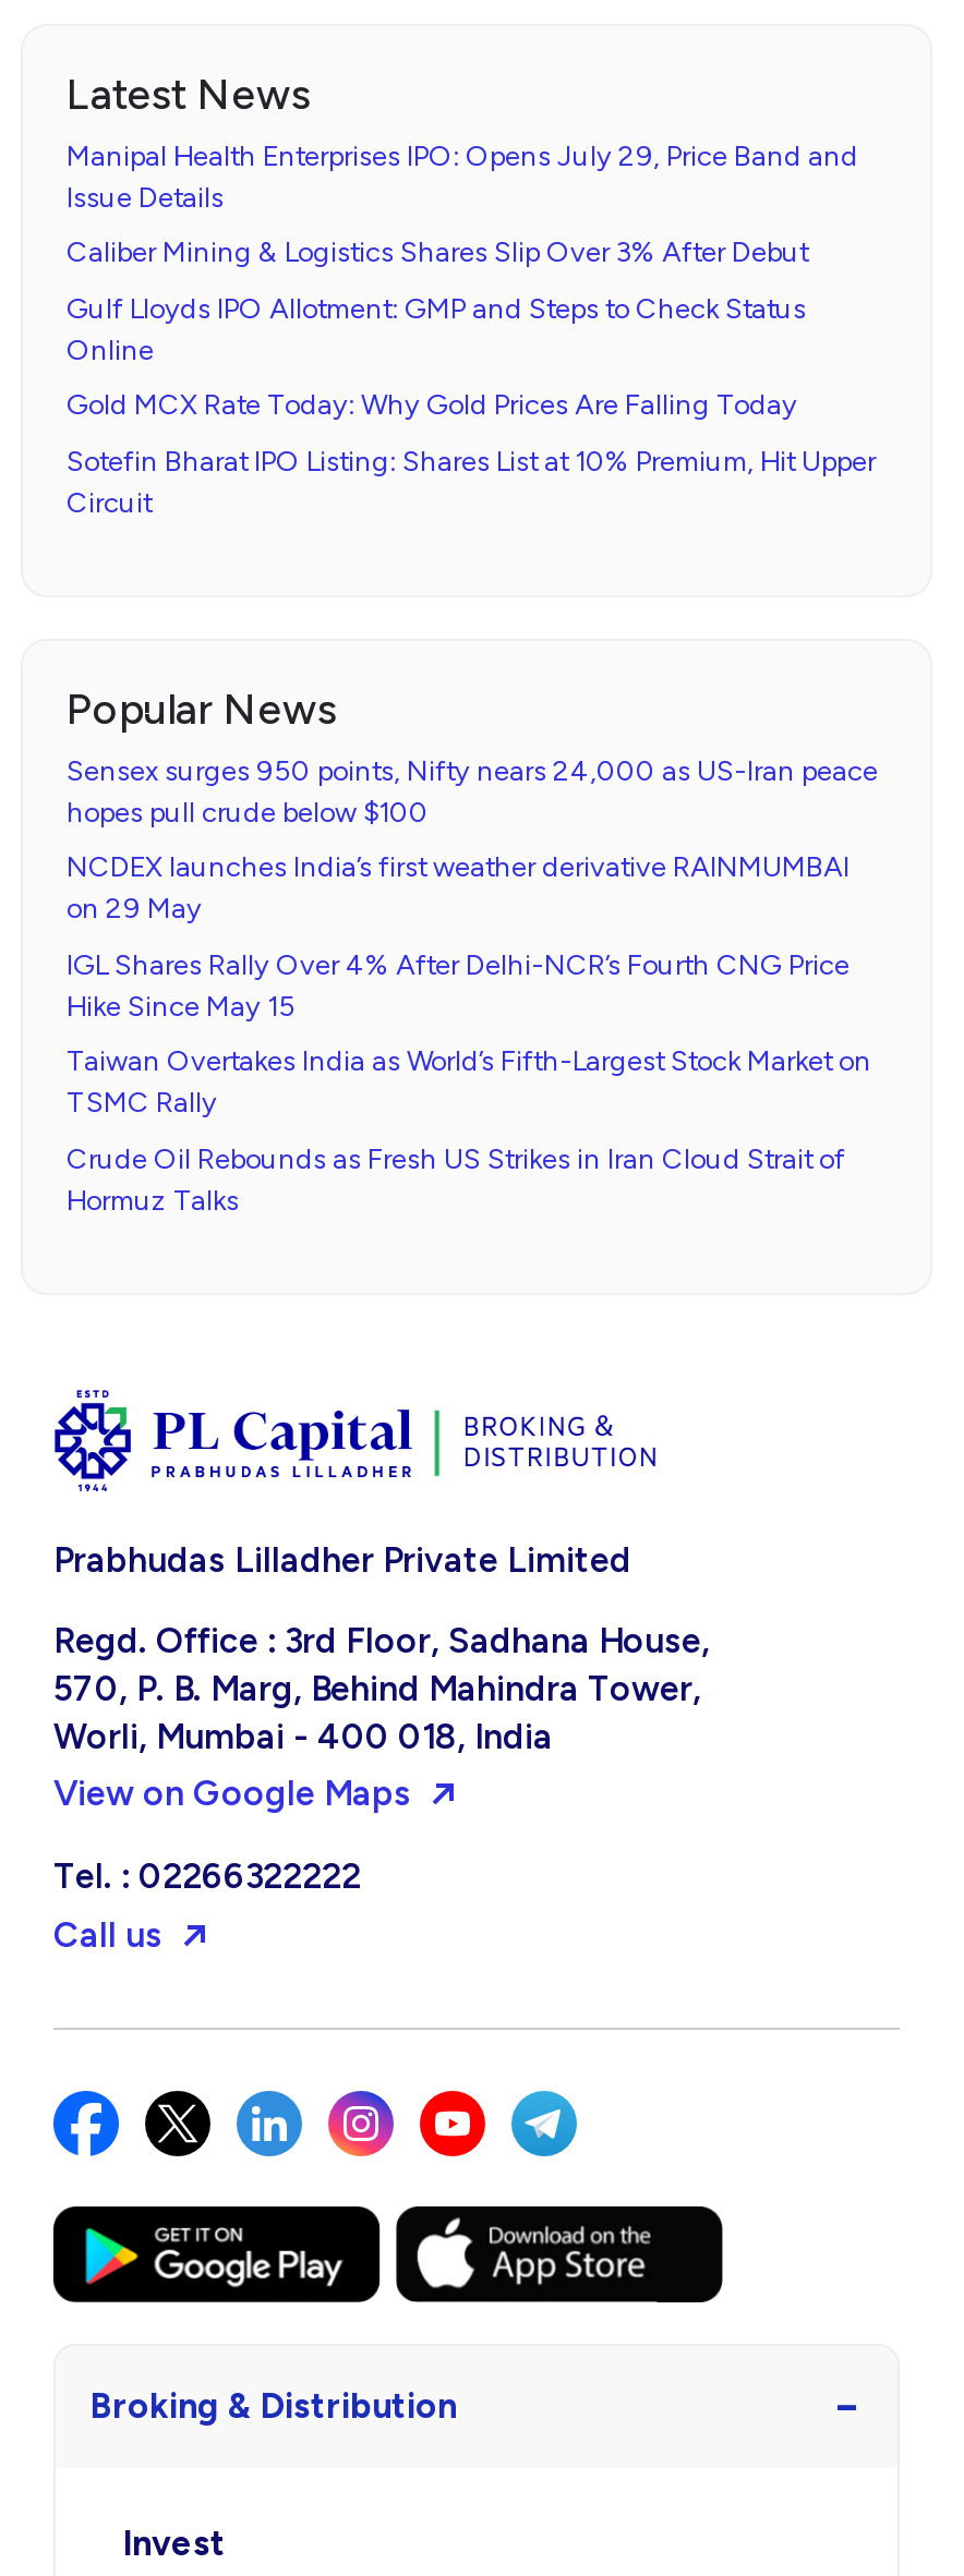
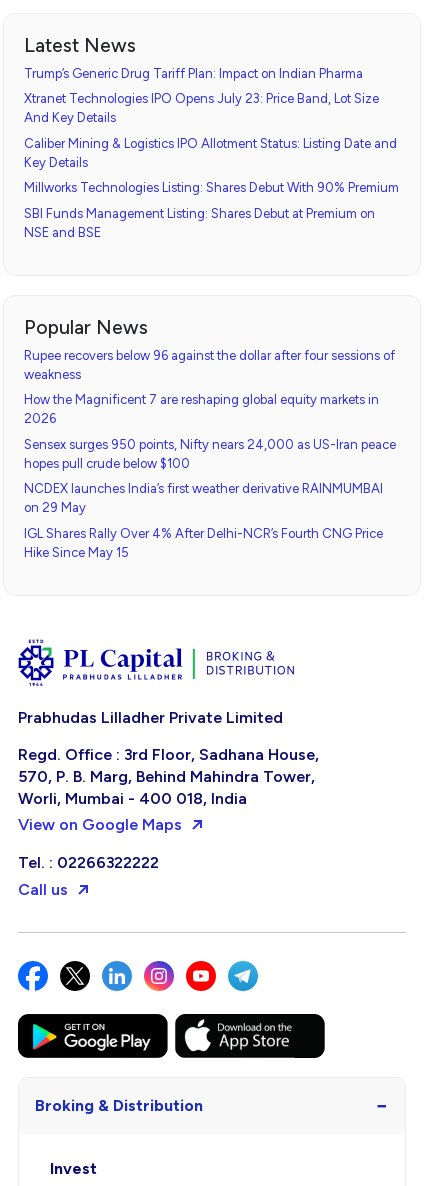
- Manipal Health Enterprises IPO: Opens July 29, Price Band and
- Issue Details
+ Trump’s Generic Drug Tariff Plan: Impact on Indian Pharma

- Caliber Mining & Logistics Shares Slip Over 3% After Debut
+ Xtranet Technologies IPO Opens July 23: Price Band, Lot Size
+ And Key Details

- Gulf Lloyds IPO Allotment: GMP and Steps to Check Status
- Online
+ Caliber Mining & Logistics IPO Allotment Status: Listing Date and
+ Key Details

- Gold MCX Rate Today: Why Gold Prices Are Falling Today
+ Millworks Technologies Listing: Shares Debut With 90% Premium

- Sotefin Bharat IPO Listing: Shares List at 10% Premium, Hit Upper
- Circuit
+ SBI Funds Management Listing: Shares Debut at Premium on
+ NSE and BSE

+ Rupee recovers below 96 against the dollar after four sessions of
+ weakness
+ How the Magnificent 7 are reshaping global equity markets in
+ 2026

moved down: Sensex surges 950 points, Nifty nears 24,000 as US-Iran peace | hopes pull crude below $100 | NCDEX launches India’s first weather derivative RAINMUMBAI | on 29 May | IGL Shares Rally Over 4% After Delhi-NCR’s Fourth CNG Price | Hike Since May 15

- Taiwan Overtakes India as World’s Fifth-Largest Stock Market on
- TSMC Rally
- Crude Oil Rebounds as Fresh US Strikes in Iran Cloud Strait of
- Hormuz Talks
